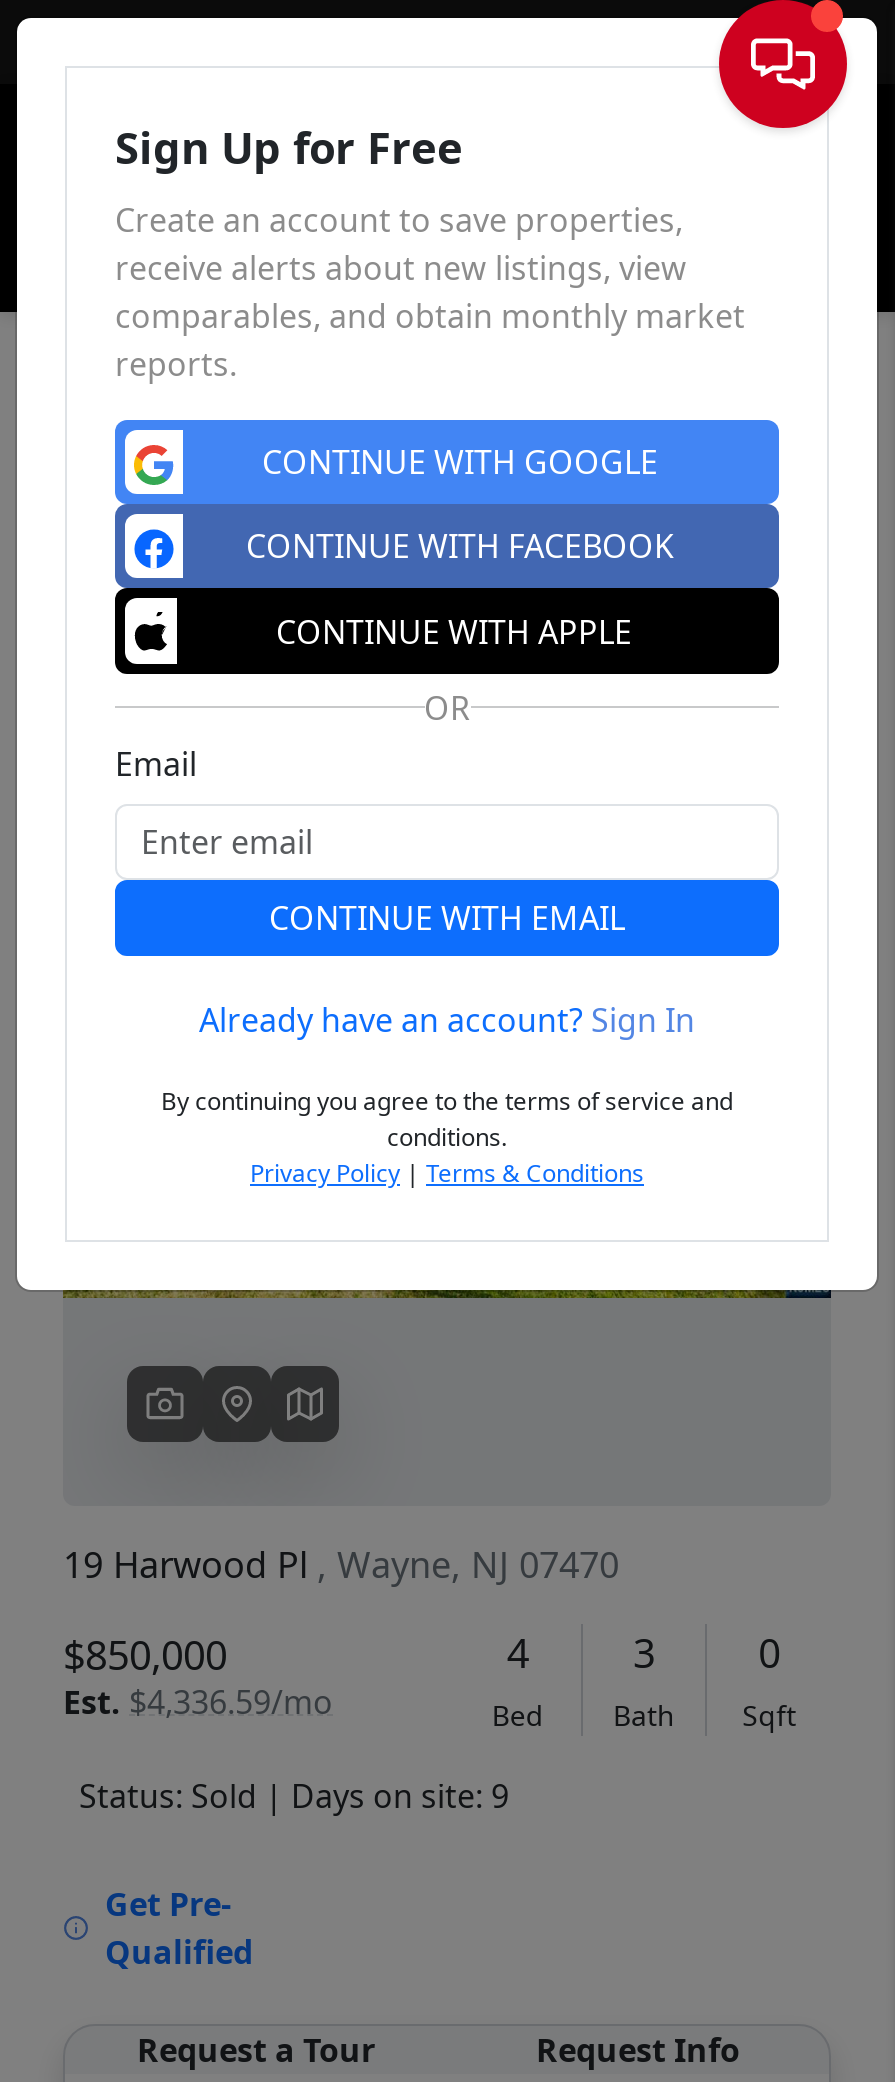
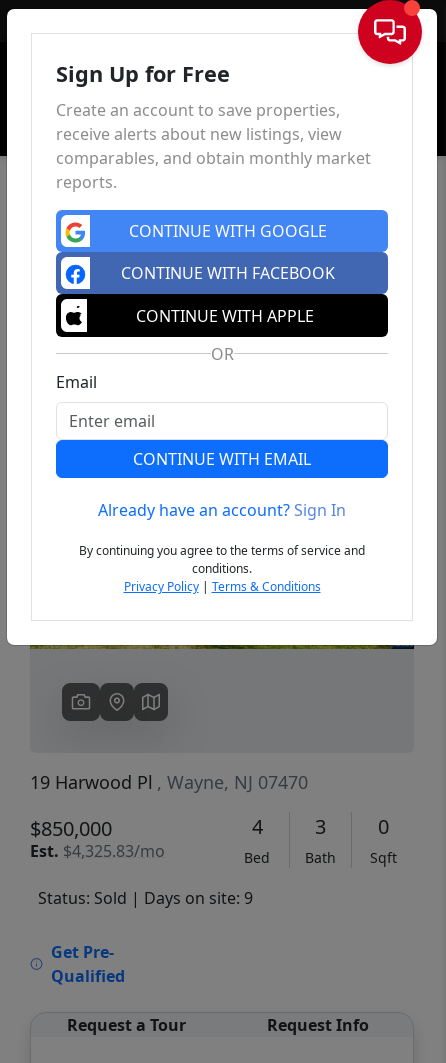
- Est. $4,336.59/mo
+ Est. $4,325.83/mo
